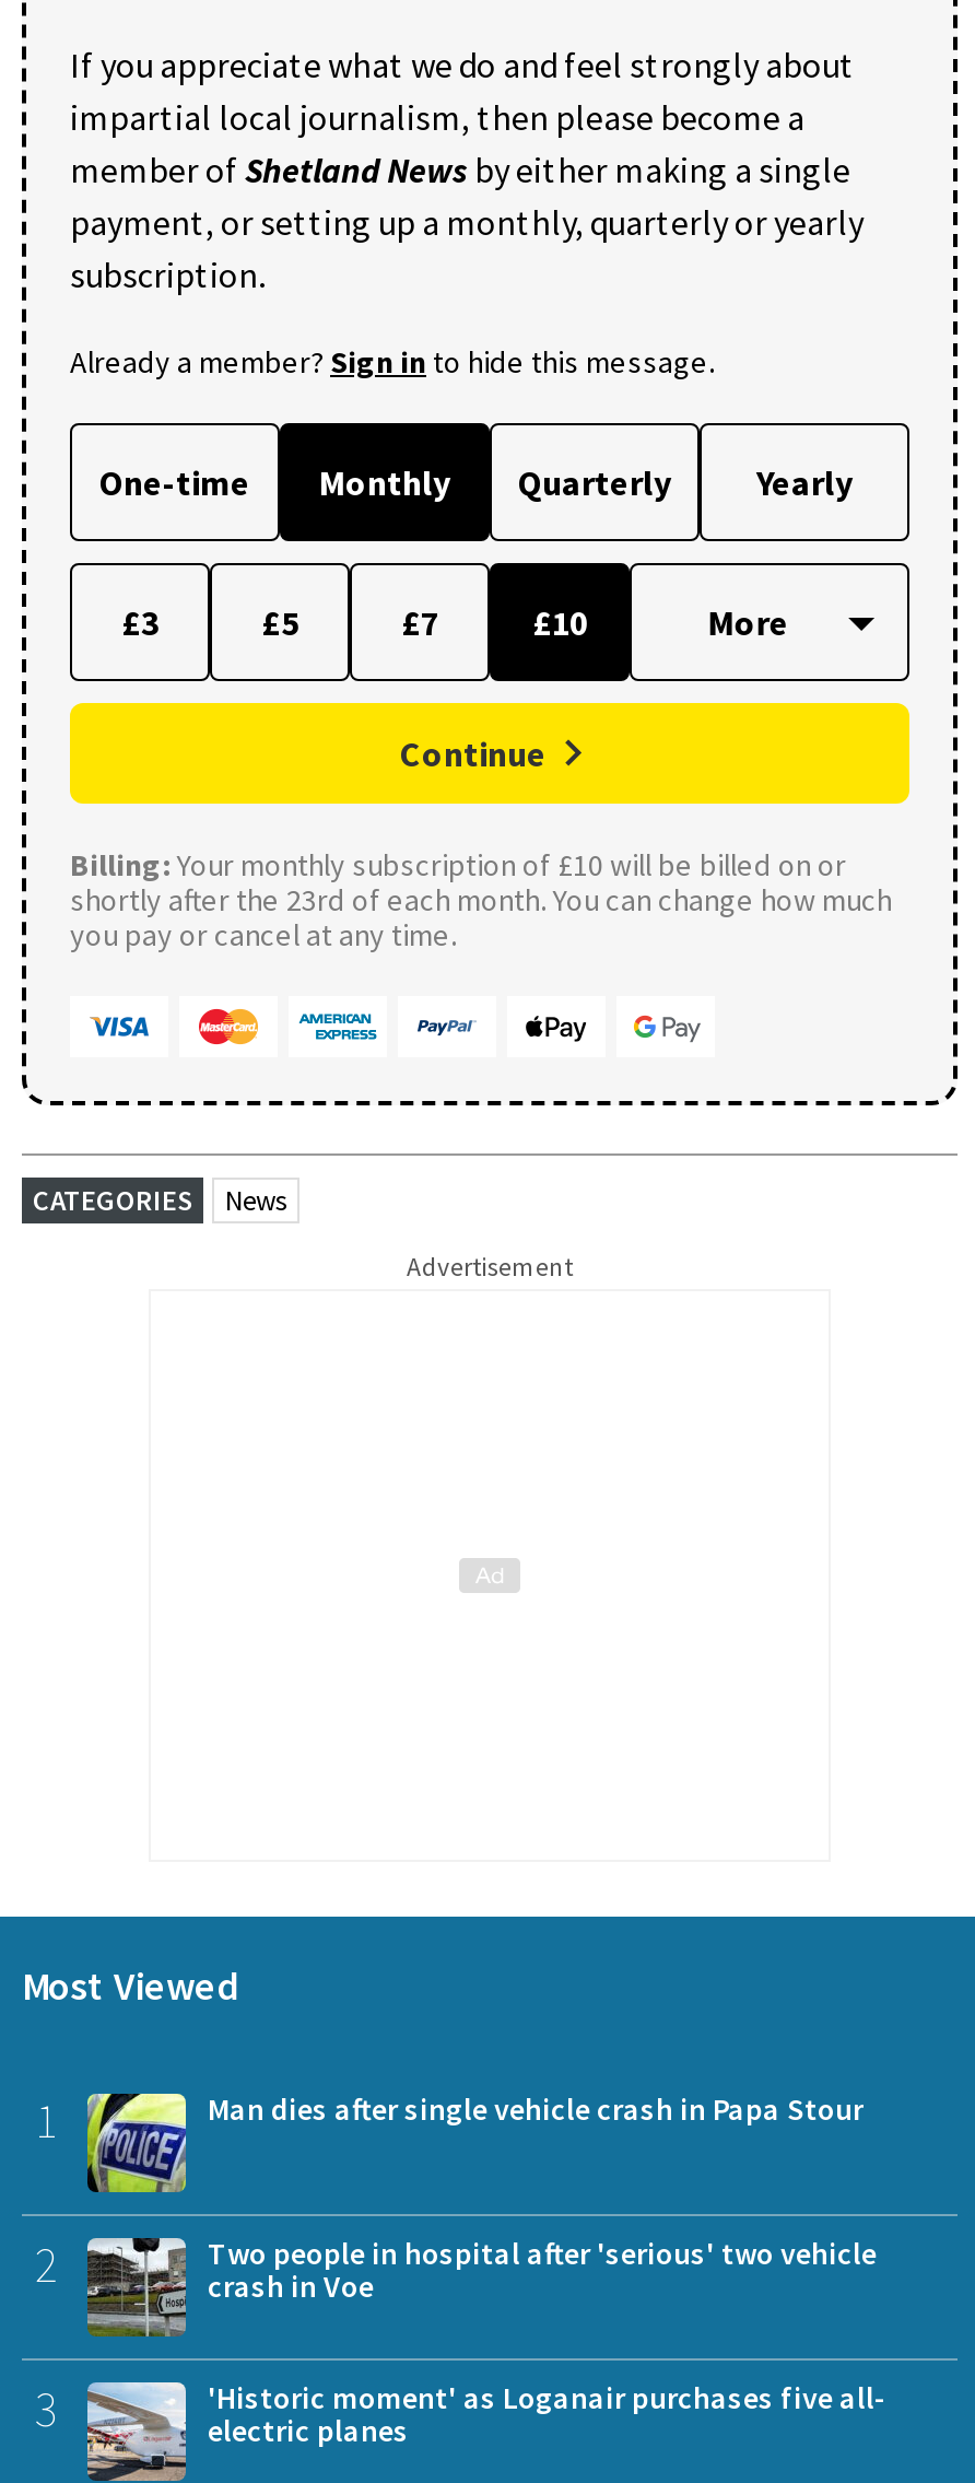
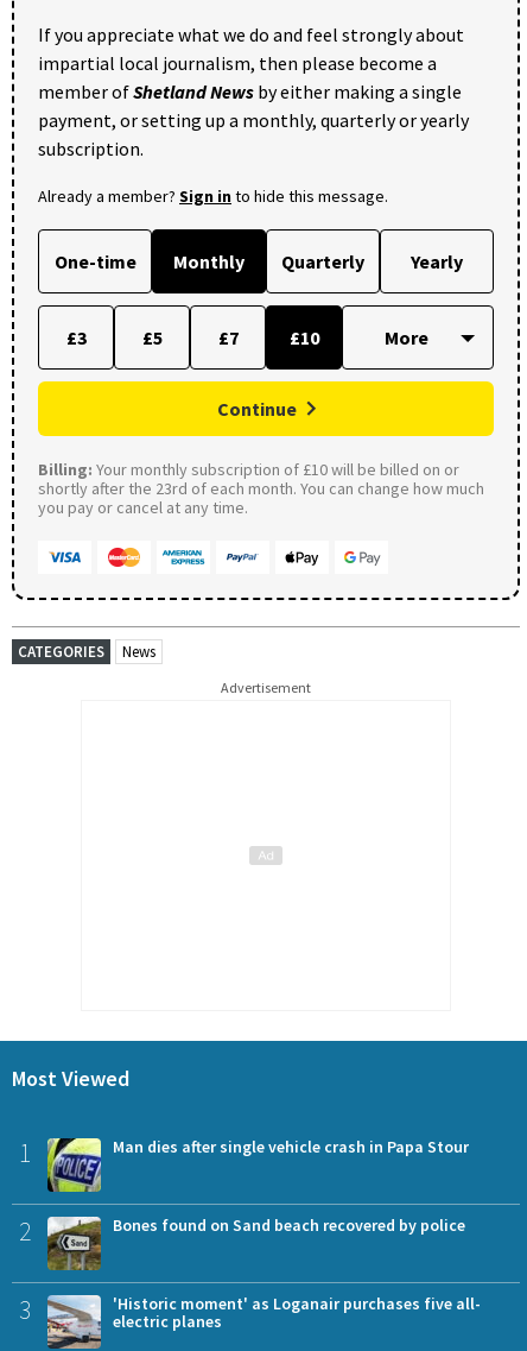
- [image]
- Two people in hospital after 'serious' two vehicle
- crash in Voe
+ [image]
+ Bones found on Sand beach recovered by police
